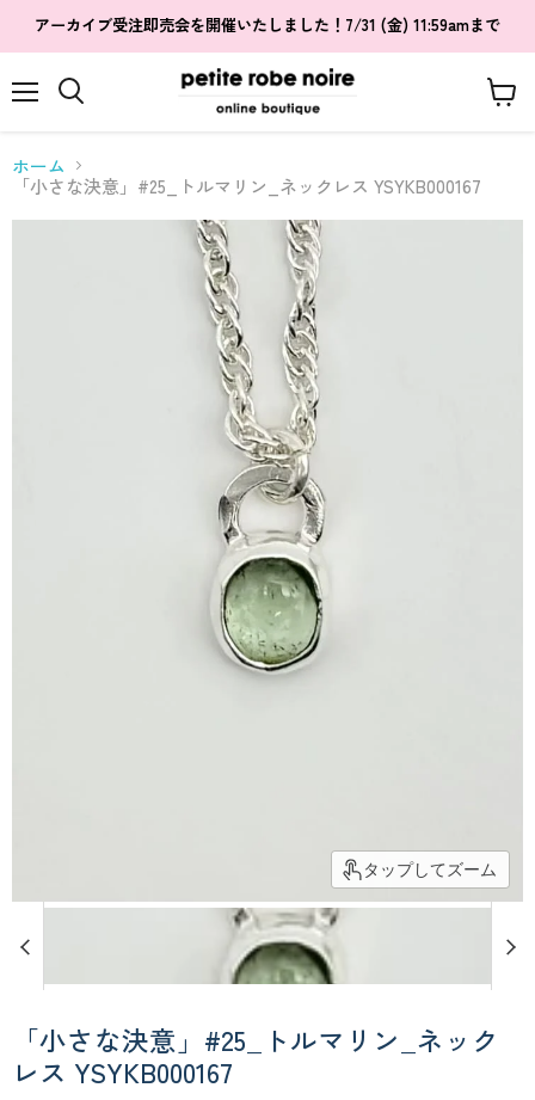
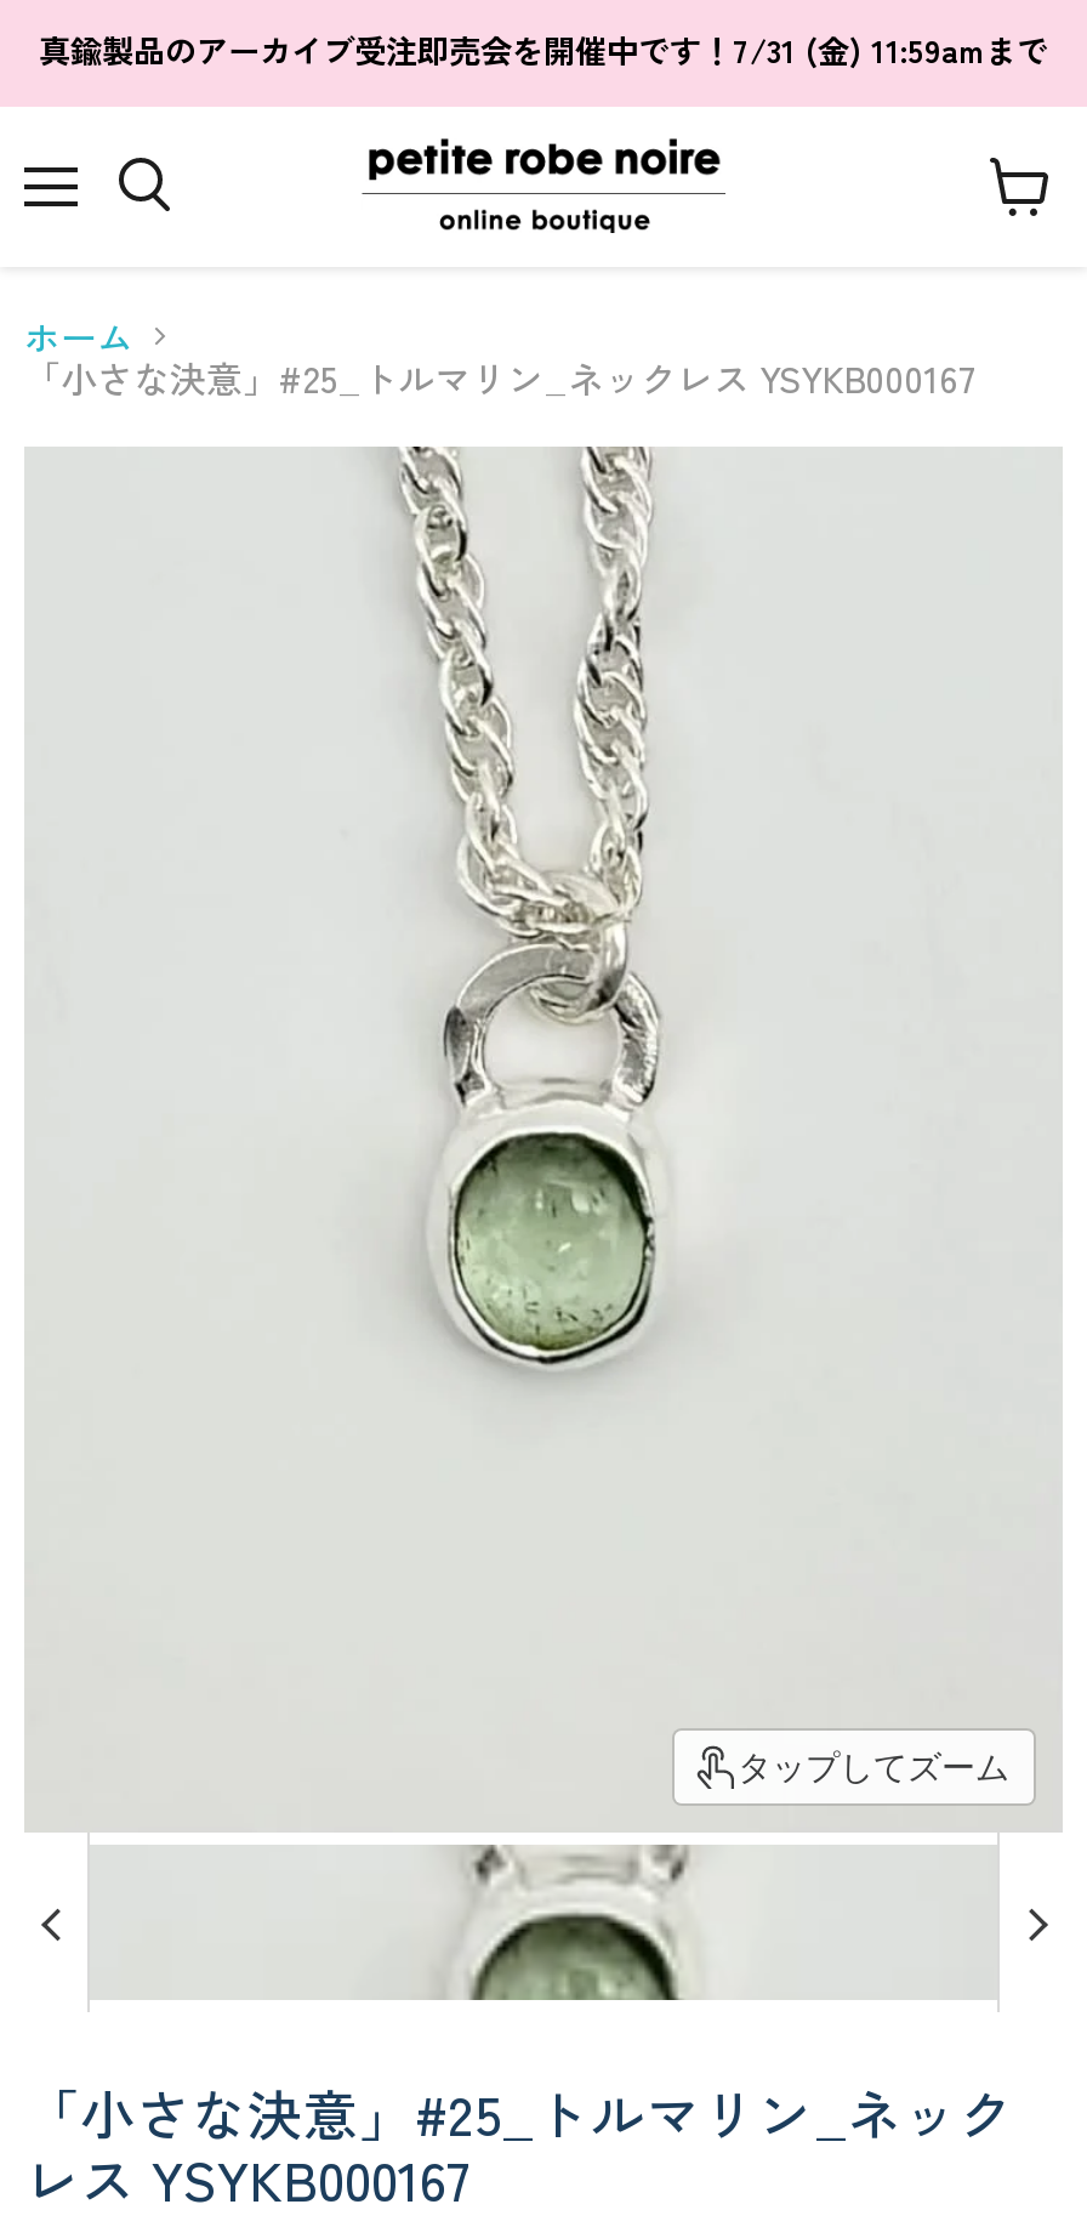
- アーカイブ受注即売会を開催いたしました！7/31 (金) 11:59amまで
+ 真鍮製品のアーカイブ受注即売会を開催中です！7/31 (金) 11:59amまで
